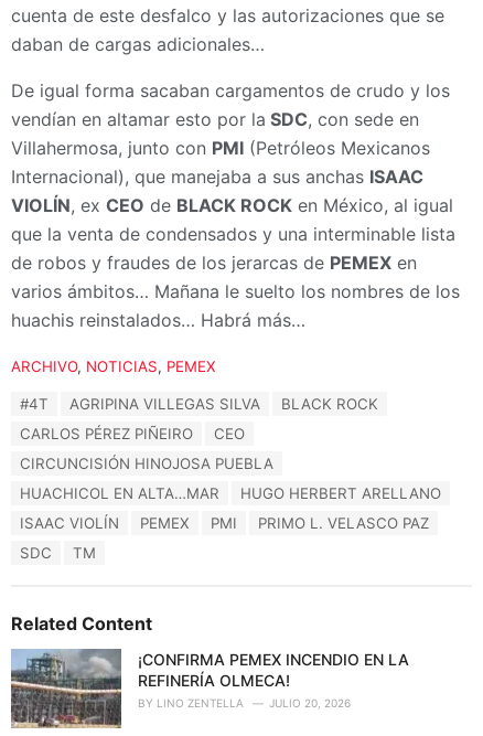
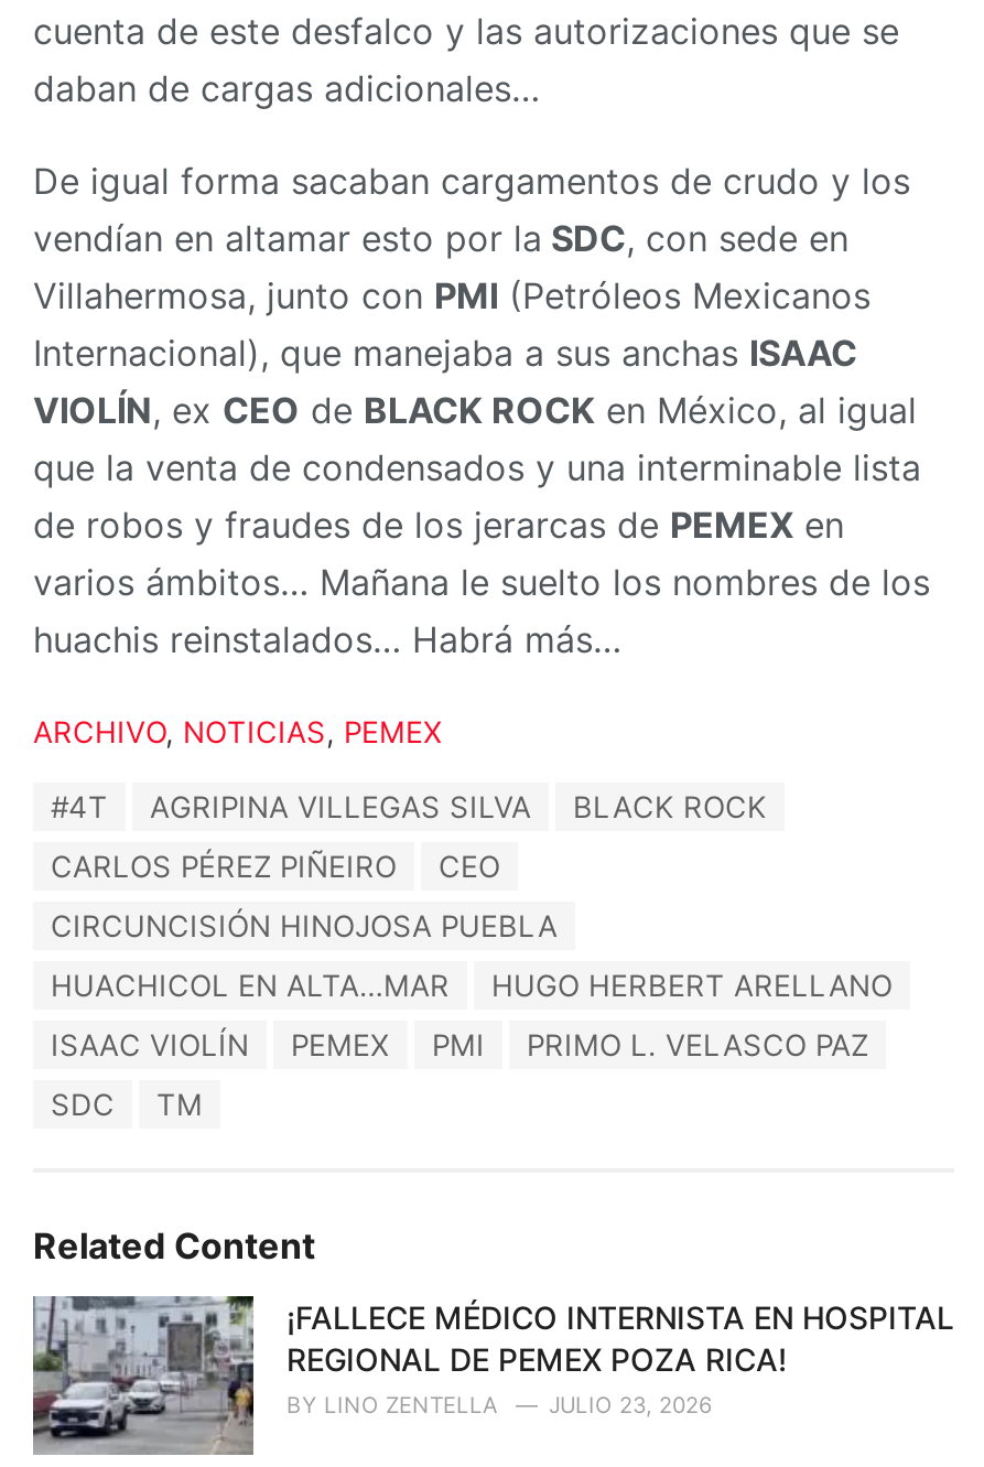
- [image]
- ¡CONFIRMA PEMEX INCENDIO EN LA
- REFINERÍA OLMECA!
+ [image]
+ ¡FALLECE MÉDICO INTERNISTA EN HOSPITAL
+ REGIONAL DE PEMEX POZA RICA!

- BY LINO ZENTELLA JULIO 20, 2026
+ BY LINO ZENTELLA JULIO 23, 2026
